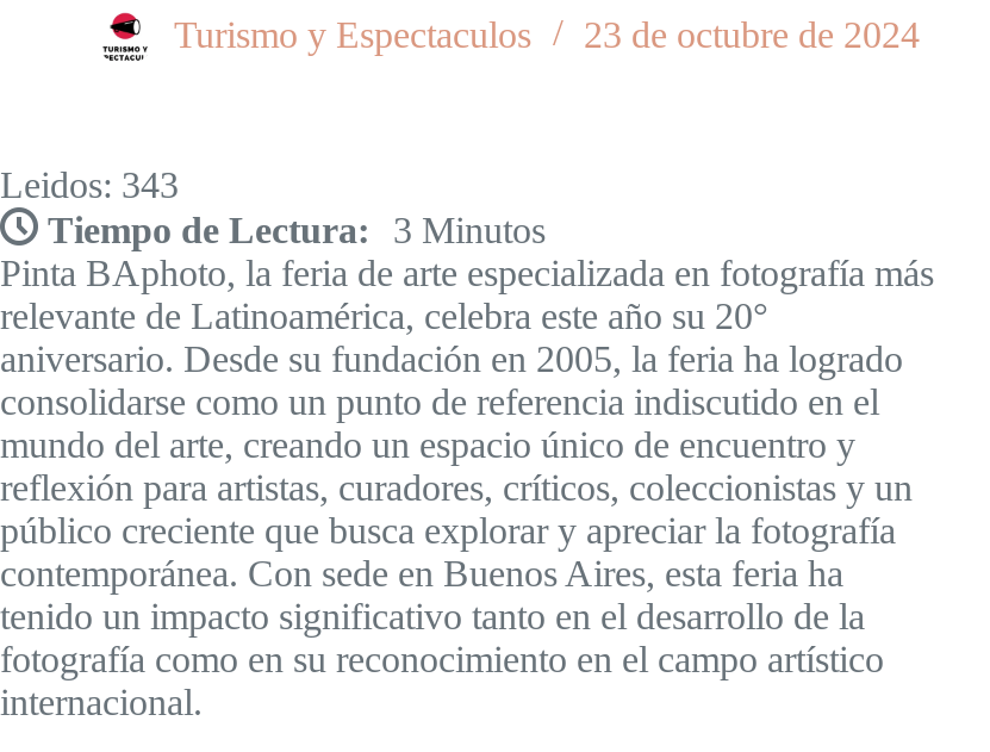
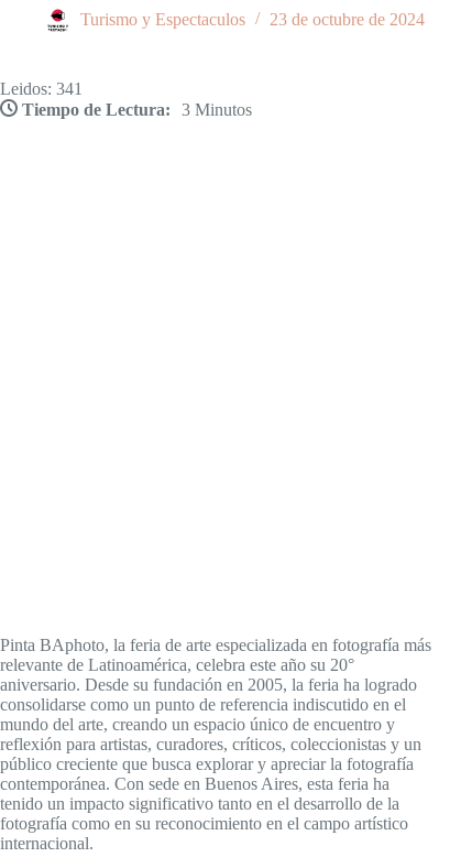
- Leidos: 343
+ Leidos: 341
